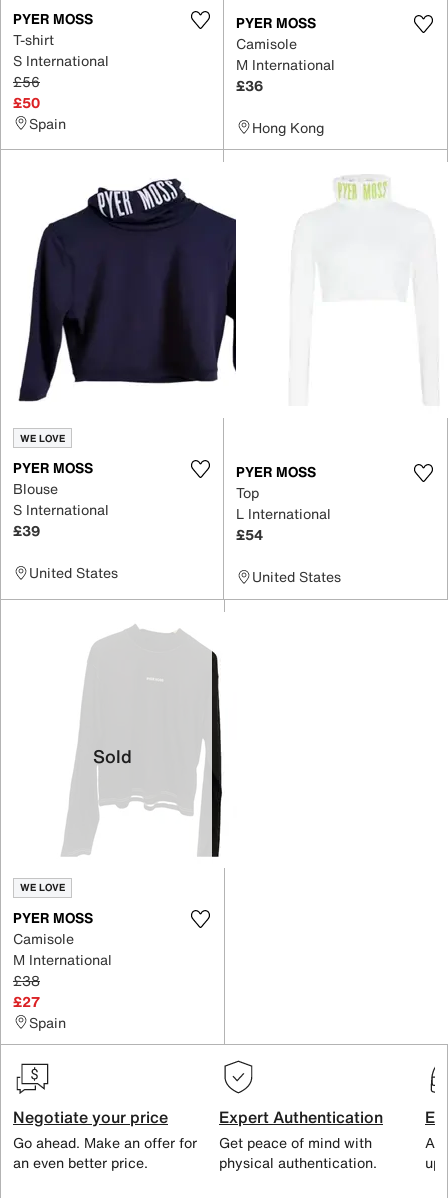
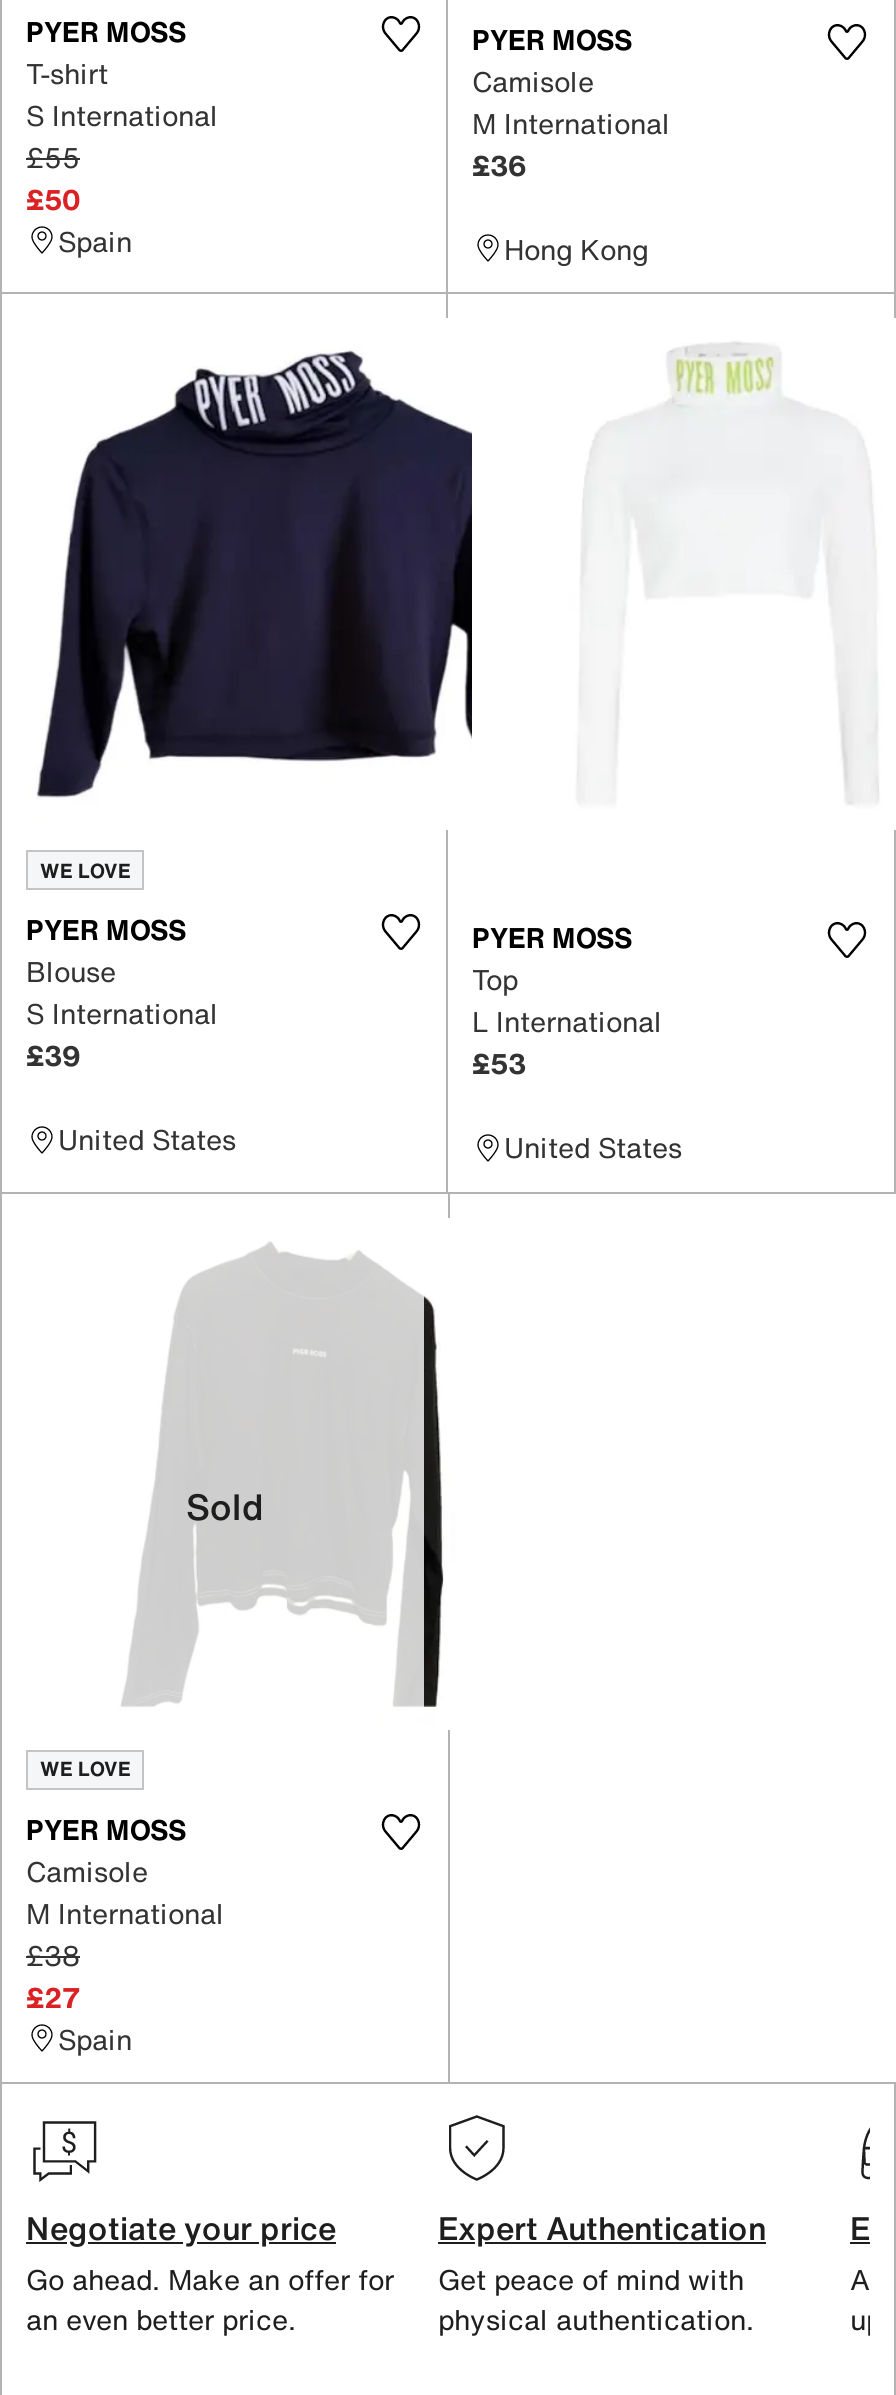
- £56
+ £55

- £54
+ £53
